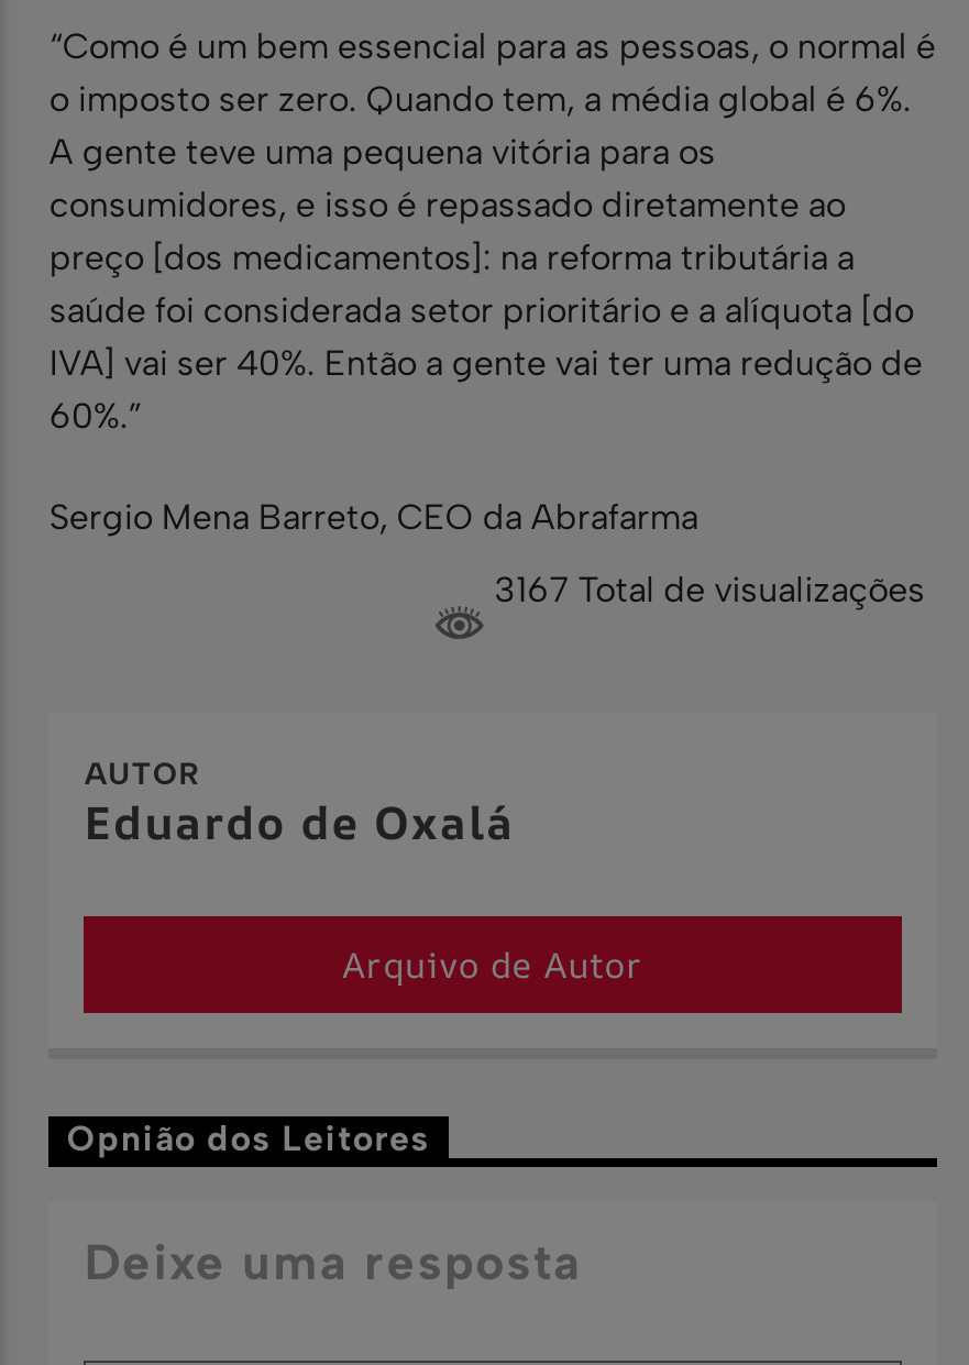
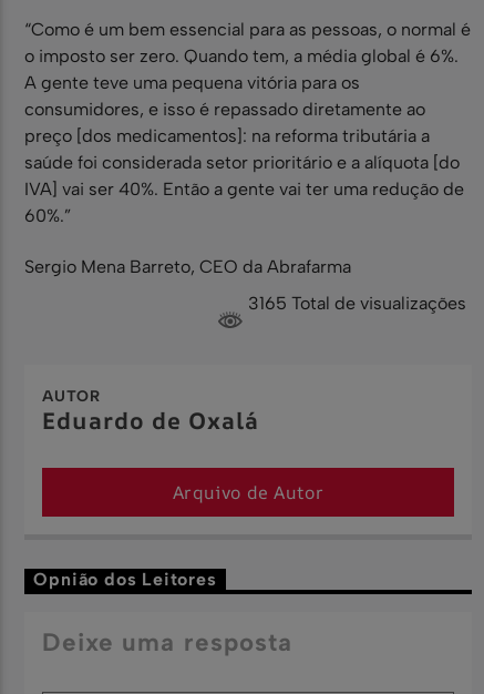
- 3167 Total de visualizações
+ 3165 Total de visualizações
